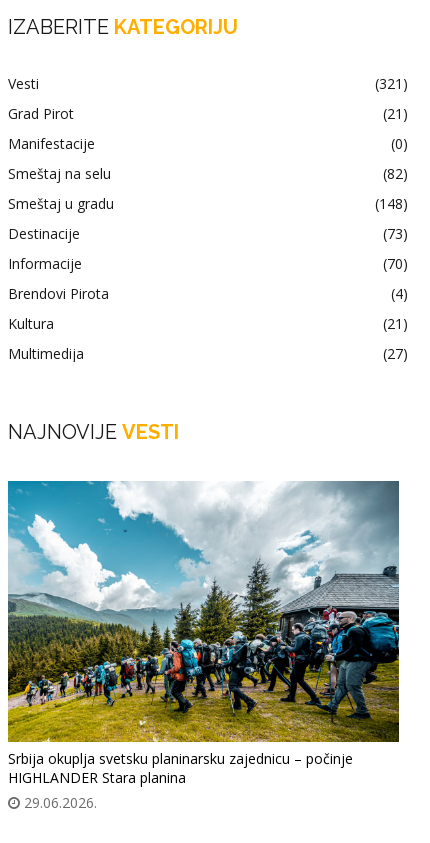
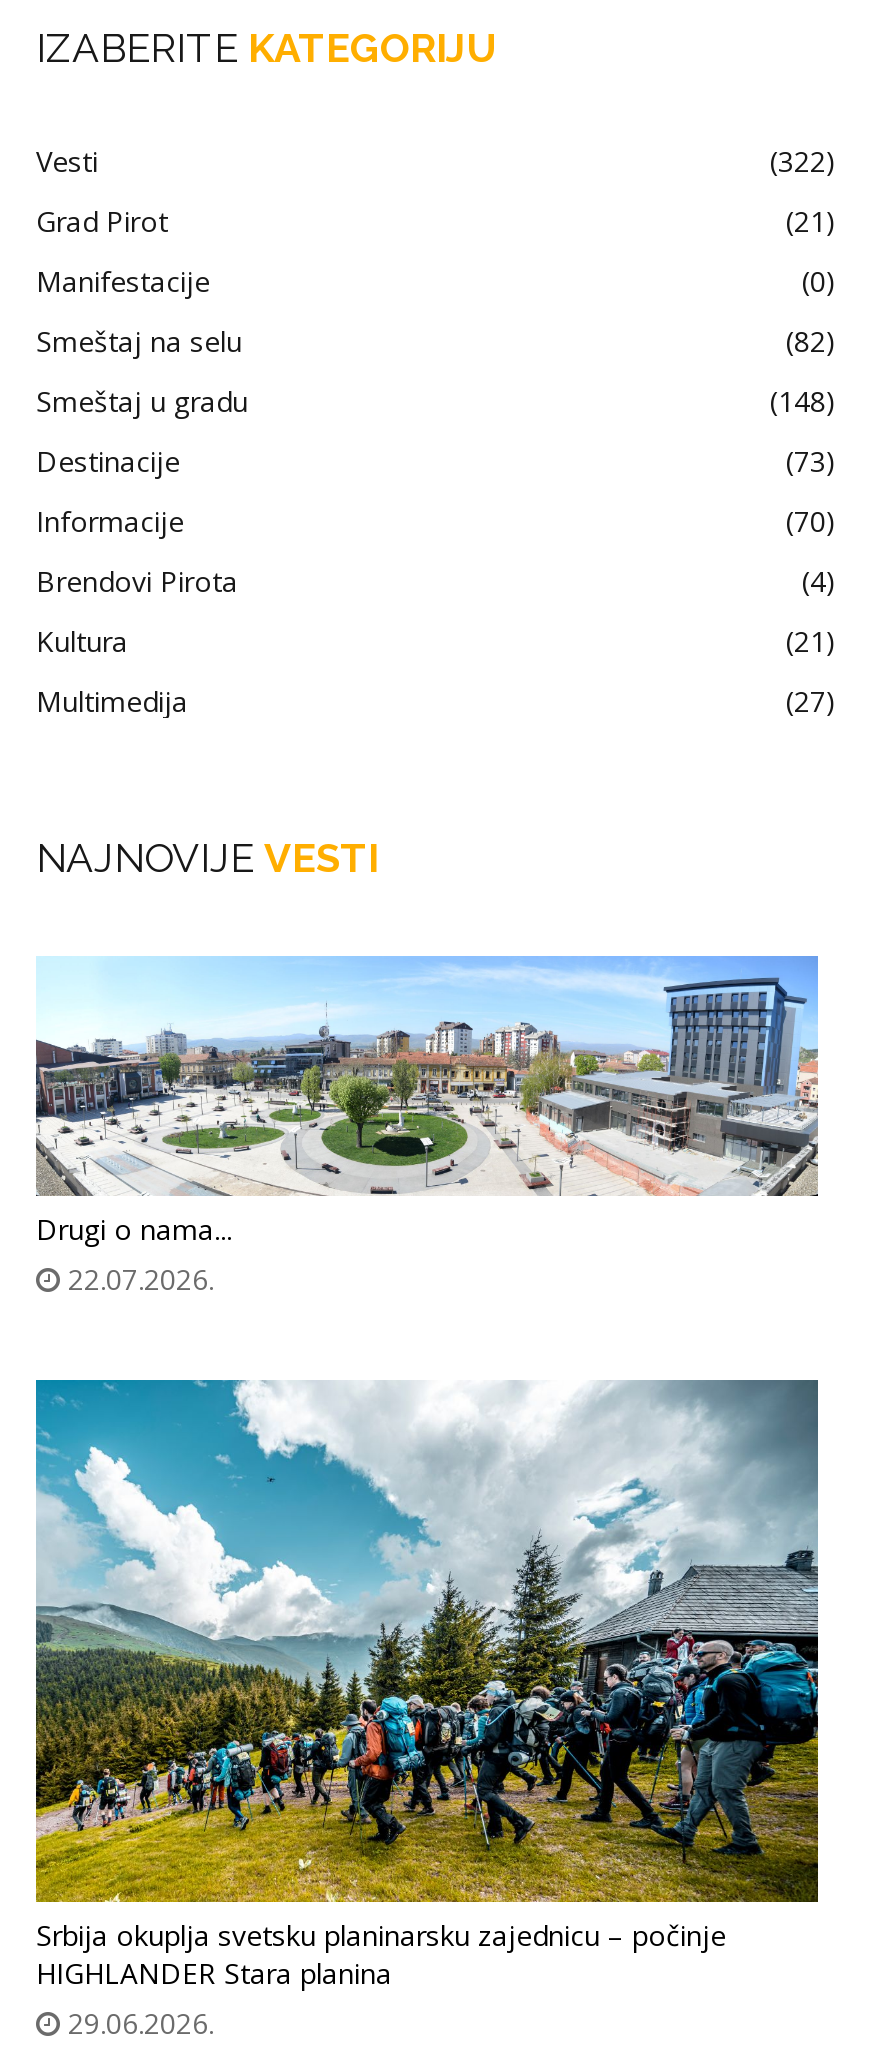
- (321)
+ (322)

+ [image]
+ Drugi o nama...
+ 22.07.2026.
